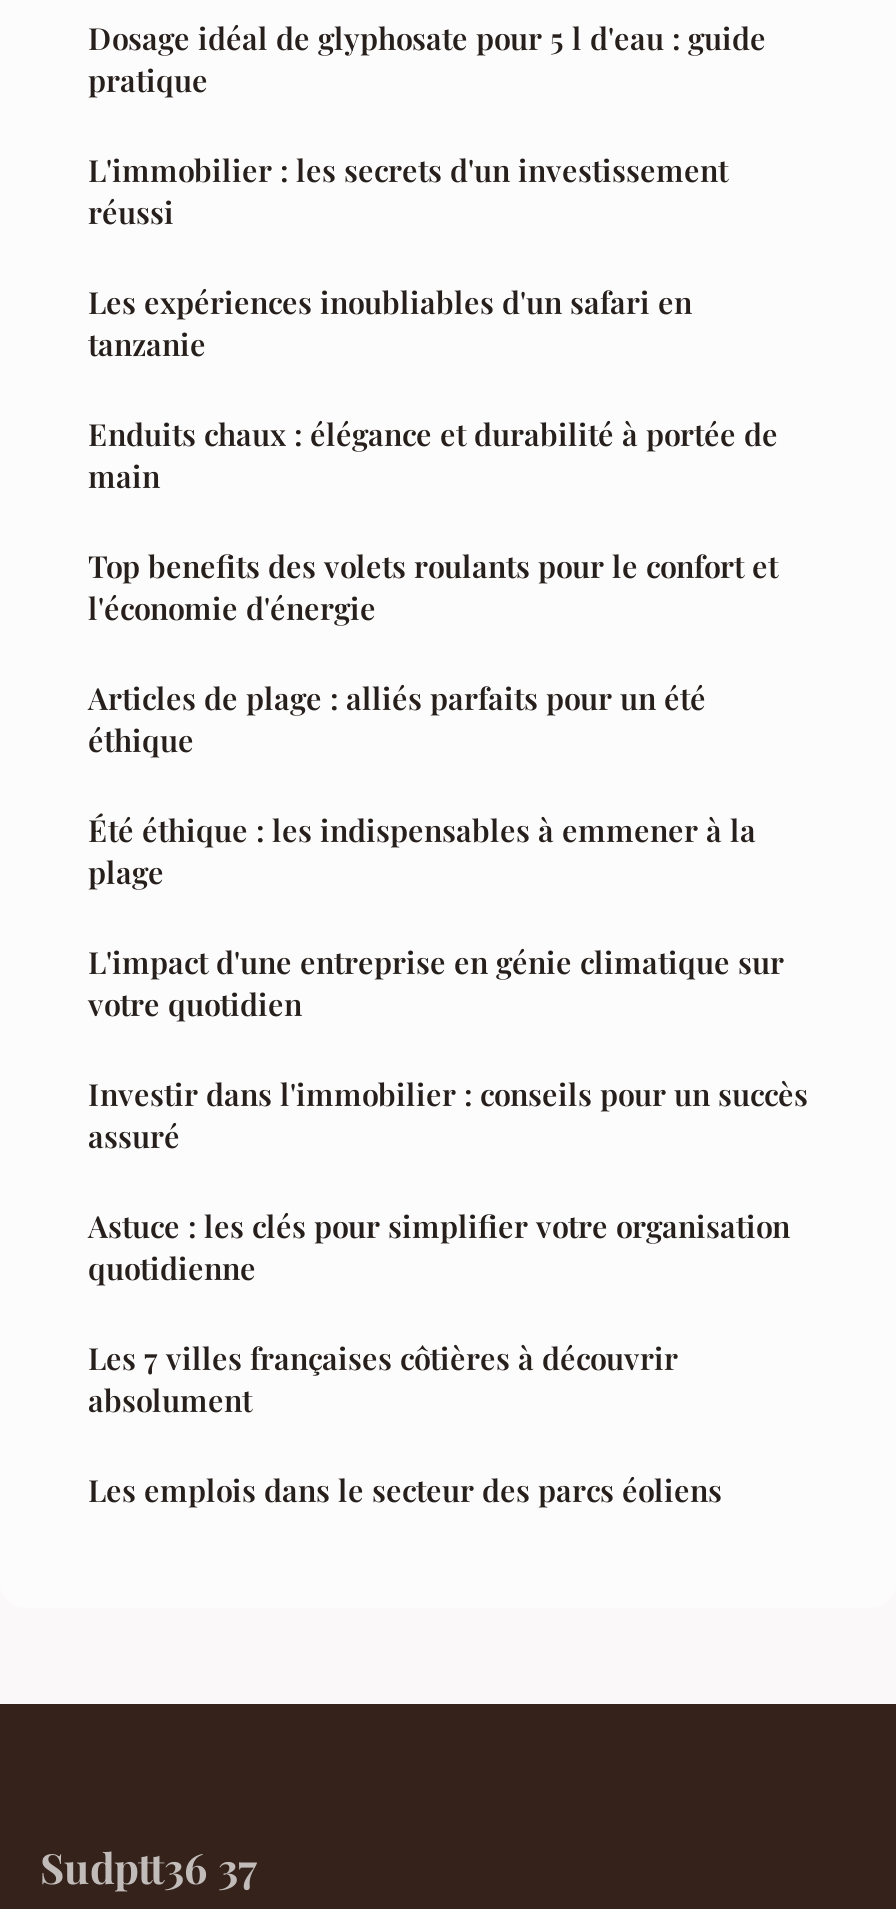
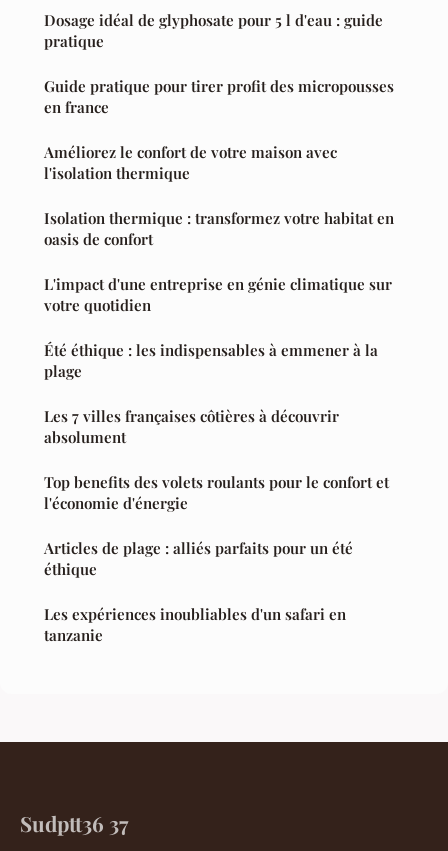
- L'immobilier : les secrets d'un investissement
- réussi
- Enduits chaux : élégance et durabilité à portée de
- main
+ Guide pratique pour tirer profit des micropousses
+ en france
+ Améliorez le confort de votre maison avec
+ l'isolation thermique
+ Isolation thermique : transformez votre habitat en
+ oasis de confort

moved down: Les expériences inoubliables d'un safari en | tanzanie

moved down: Top benefits des volets roulants pour le confort et | l'économie d'énergie | Articles de plage : alliés parfaits pour un été | éthique

moved up: L'impact d'une entreprise en génie climatique sur | votre quotidien | Été éthique : les indispensables à emmener à la | plage | Les 7 villes françaises côtières à découvrir | absolument

- Investir dans l'immobilier : conseils pour un succès
- assuré
- Astuce : les clés pour simplifier votre organisation
- quotidienne
- Les emplois dans le secteur des parcs éoliens
